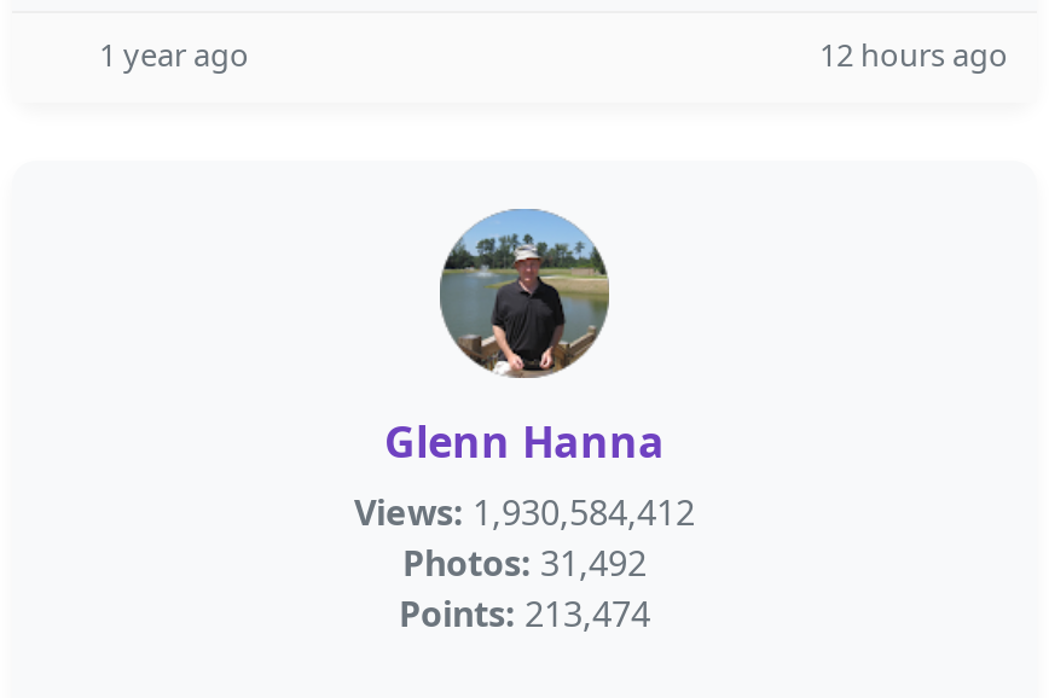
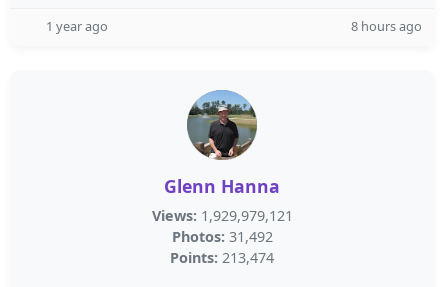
- 12 hours ago
+ 8 hours ago

- Views: 1,930,584,412
+ Views: 1,929,979,121
